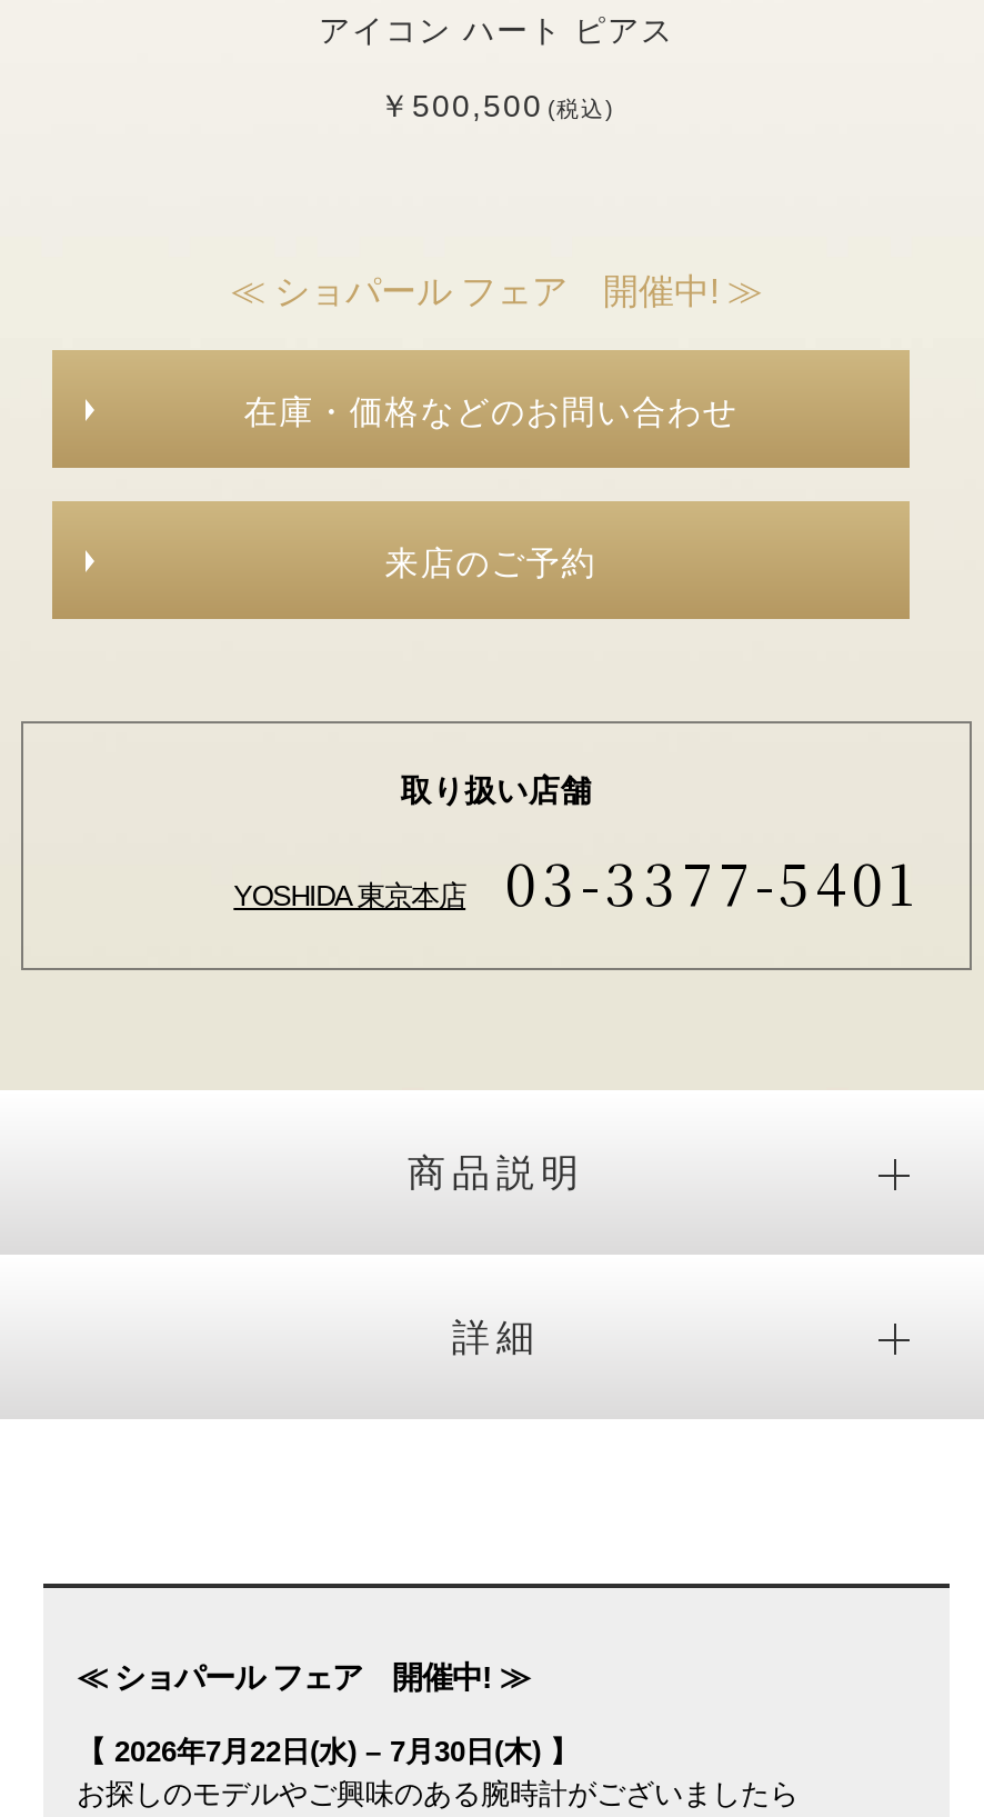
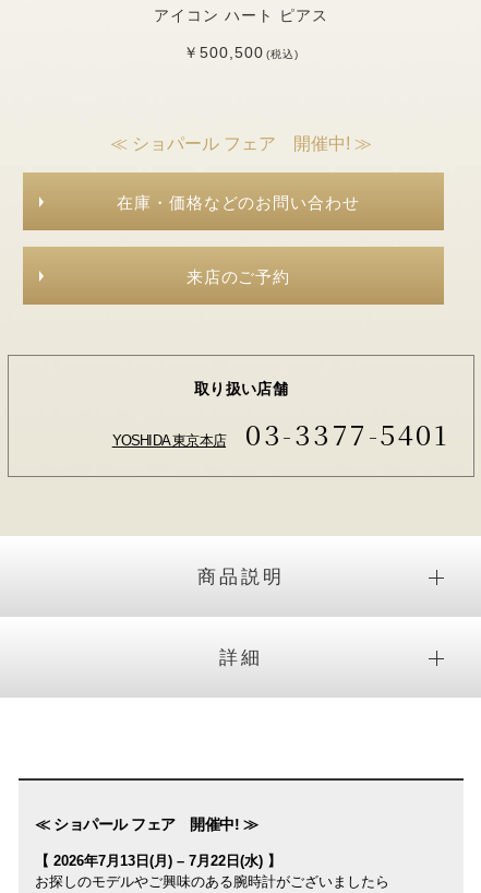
- 【 2026年7月22日(水) – 7月30日(木) 】
+ 【 2026年7月13日(月) – 7月22日(水) 】
